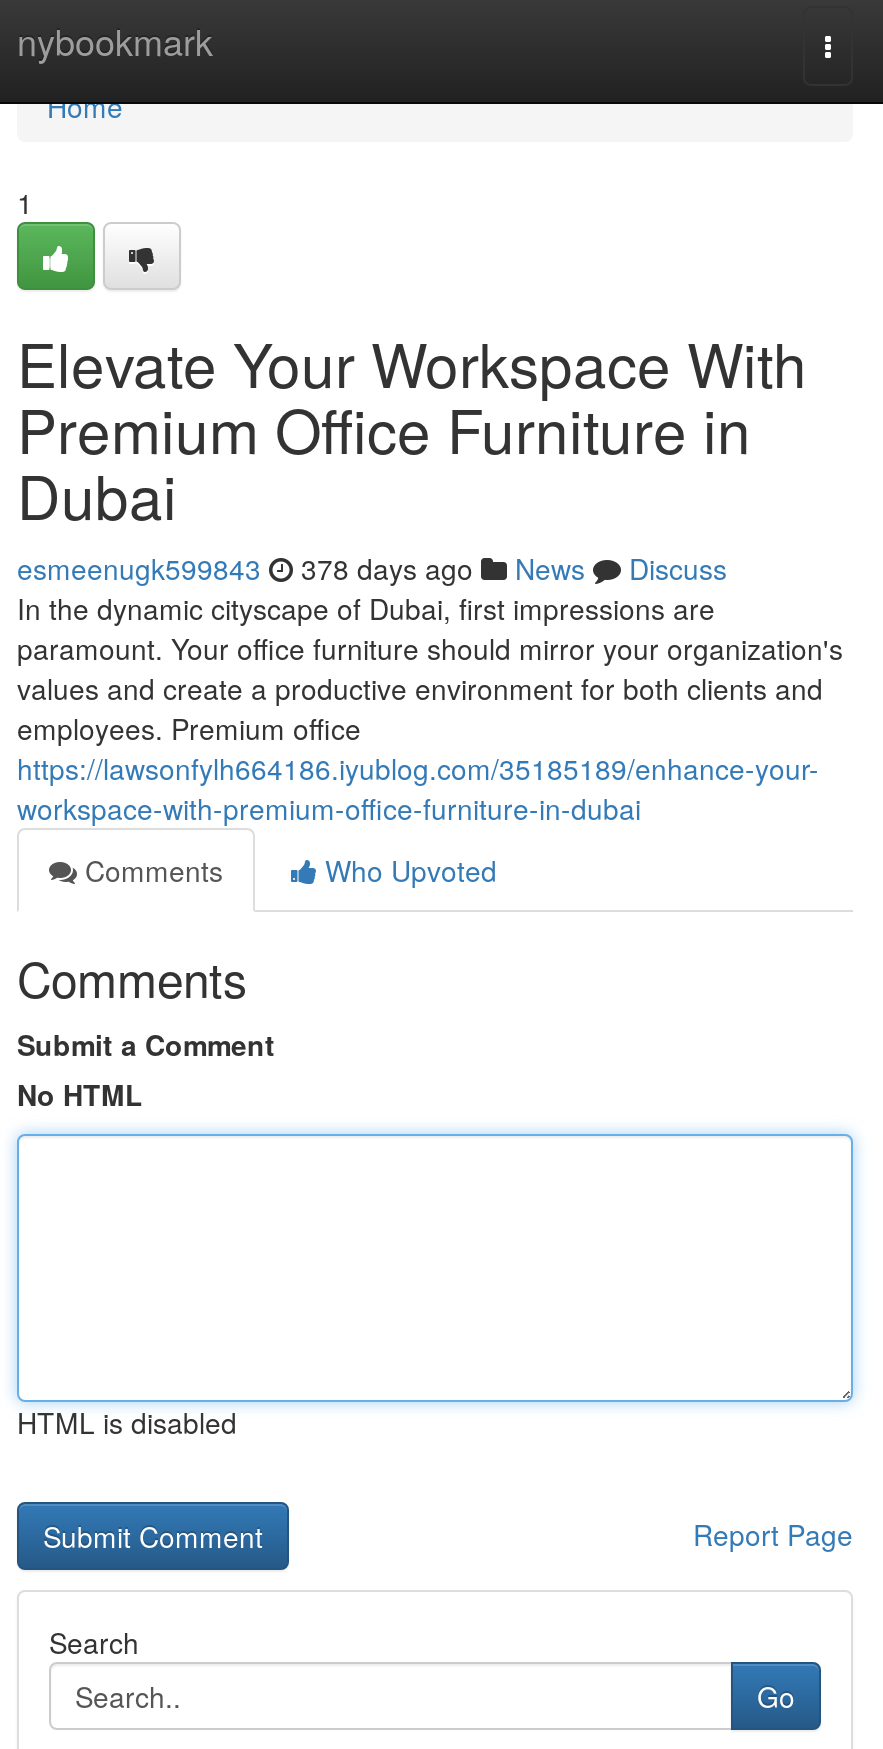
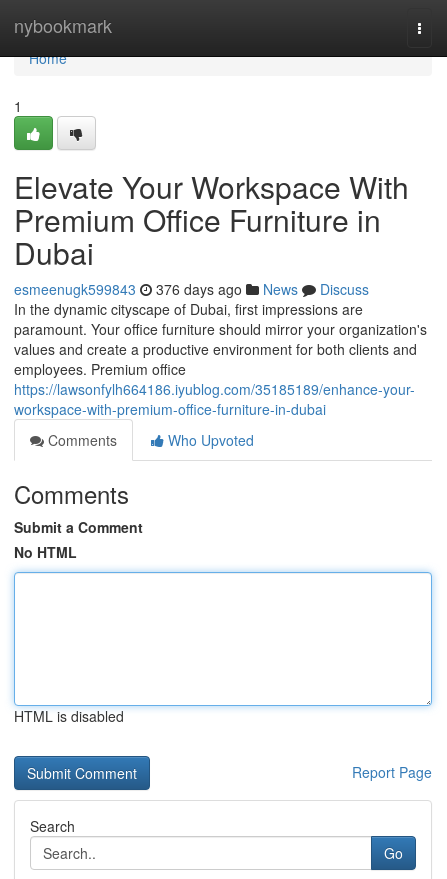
- esmeenugk599843 378 days ago News Discuss
+ esmeenugk599843 376 days ago News Discuss
